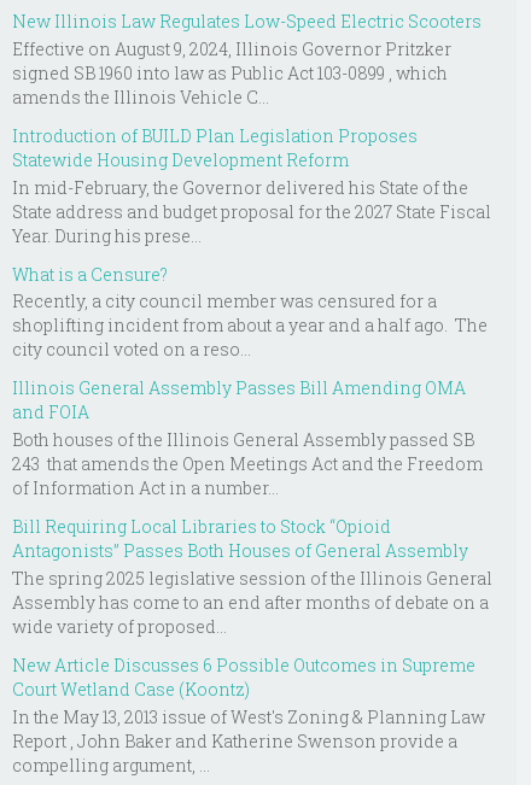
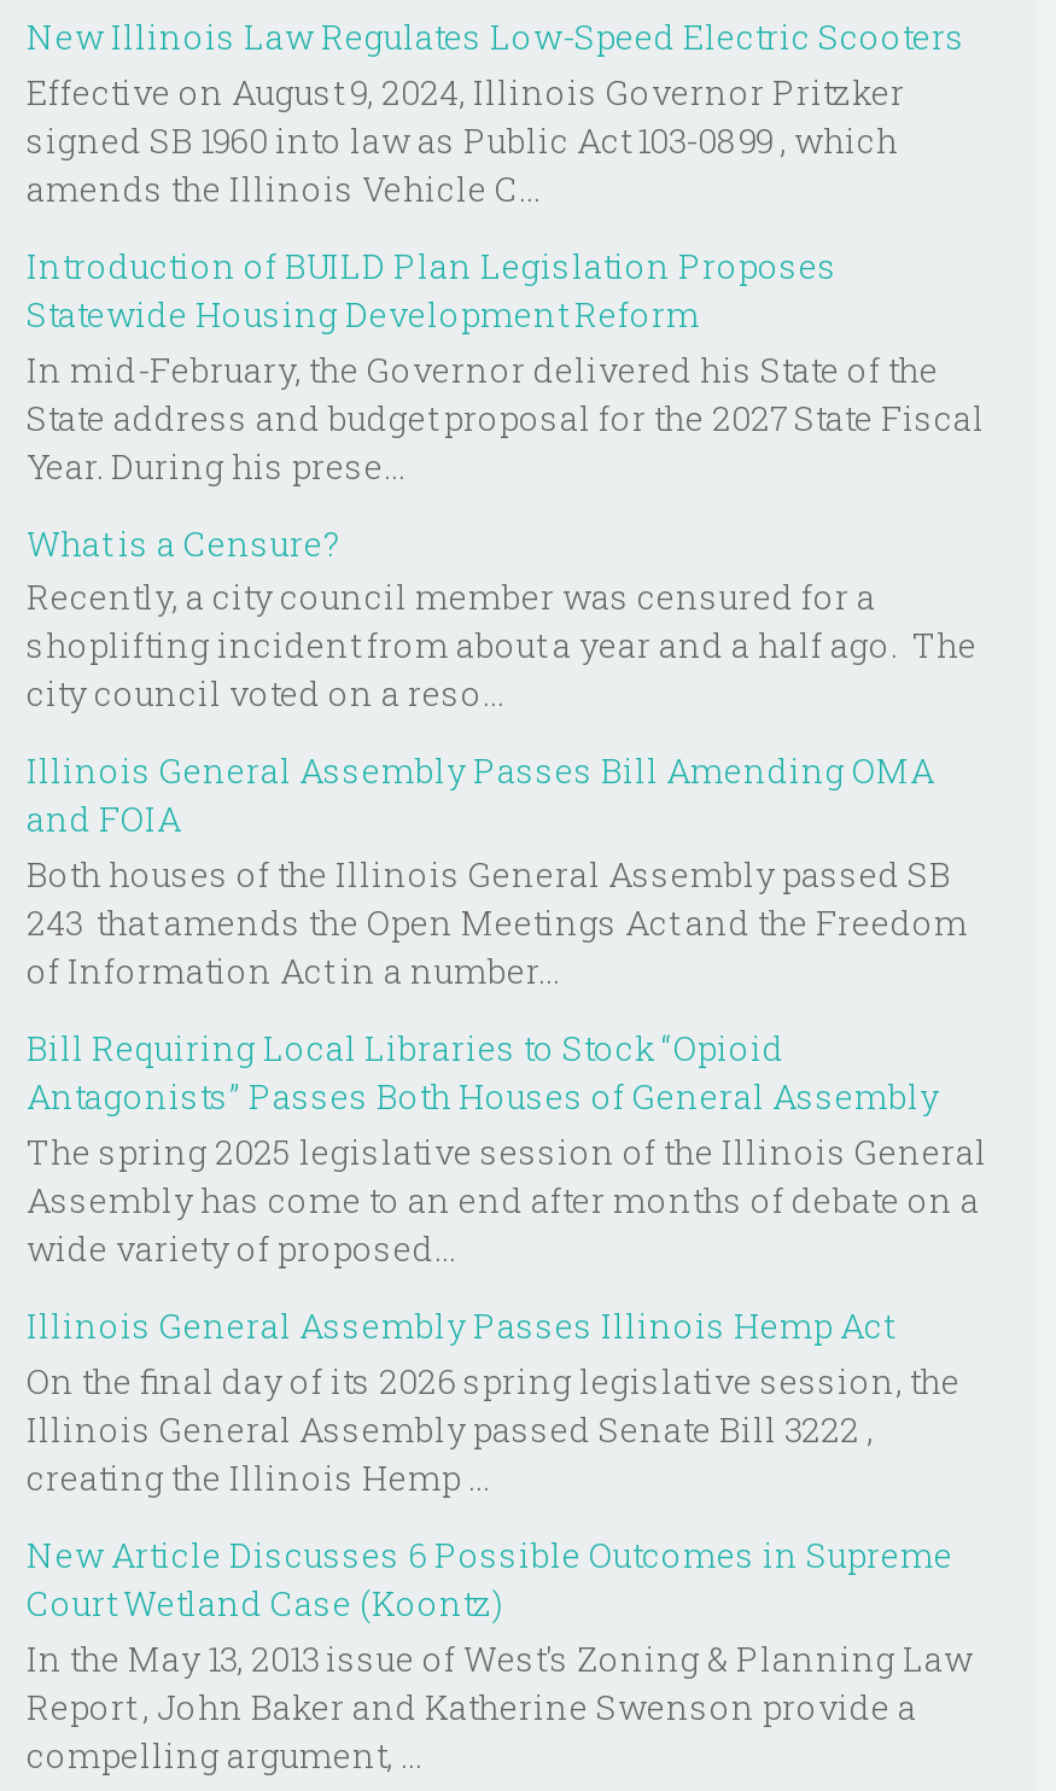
+ Illinois General Assembly Passes Illinois Hemp Act
+ On the final day of its 2026 spring legislative session, the
+ Illinois General Assembly passed Senate Bill 3222 ,
+ creating the Illinois Hemp ...
